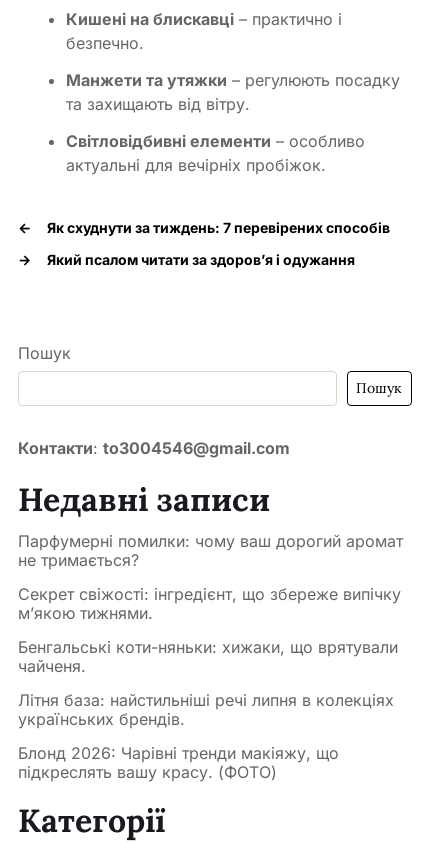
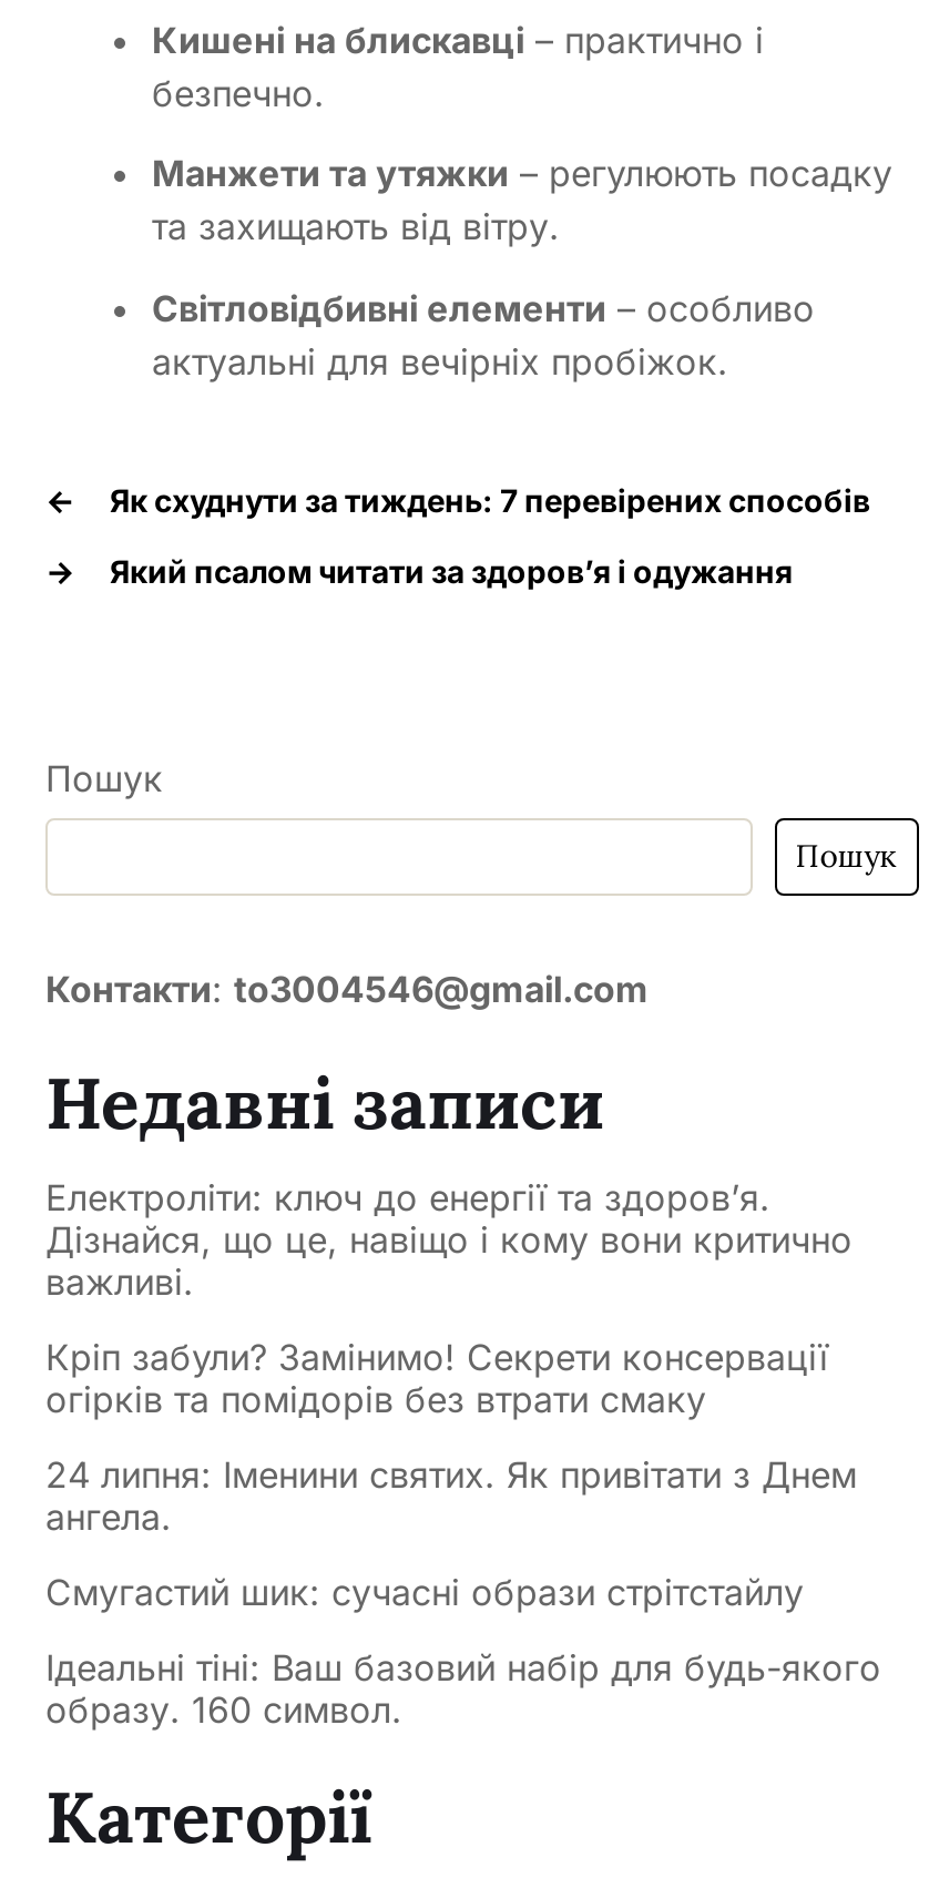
- Парфумерні помилки: чому ваш дорогий аромат
- не тримається?
+ Електроліти: ключ до енергії та здоров’я.
+ Дізнайся, що це, навіщо і кому вони критично
+ важливі.

- Секрет свіжості: інгредієнт, що збереже випічку
- м’якою тижнями.
+ Кріп забули? Замінимо! Секрети консервації
+ огірків та помідорів без втрати смаку

- Бенгальські коти-няньки: хижаки, що врятували
- чайченя.
+ 24 липня: Іменини святих. Як привітати з Днем
+ ангела.

- Літня база: найстильніші речі липня в колекціях
- українських брендів.
+ Смугастий шик: сучасні образи стрітстайлу

- Блонд 2026: Чарівні тренди макіяжу, що
- підкреслять вашу красу. (ФОТО)
+ Ідеальні тіні: Ваш базовий набір для будь-якого
+ образу. 160 символ.
